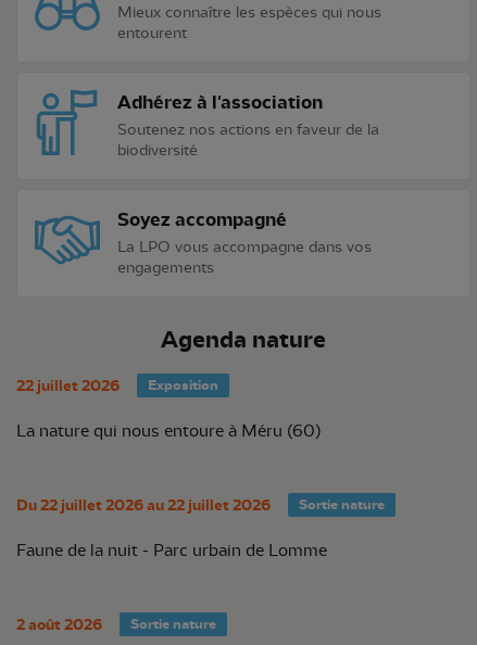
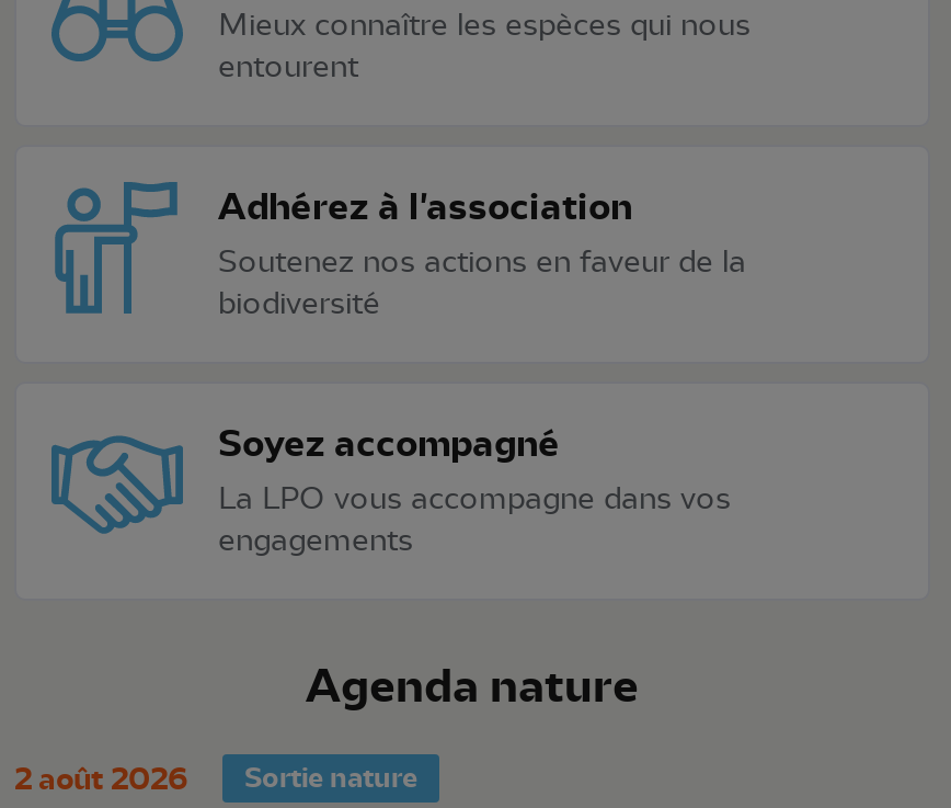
- 22 juillet 2026
- Exposition
- La nature qui nous entoure à Méru (60)

- Du 22 juillet 2026 au 22 juillet 2026
- Sortie nature
- Faune de la nuit - Parc urbain de Lomme
